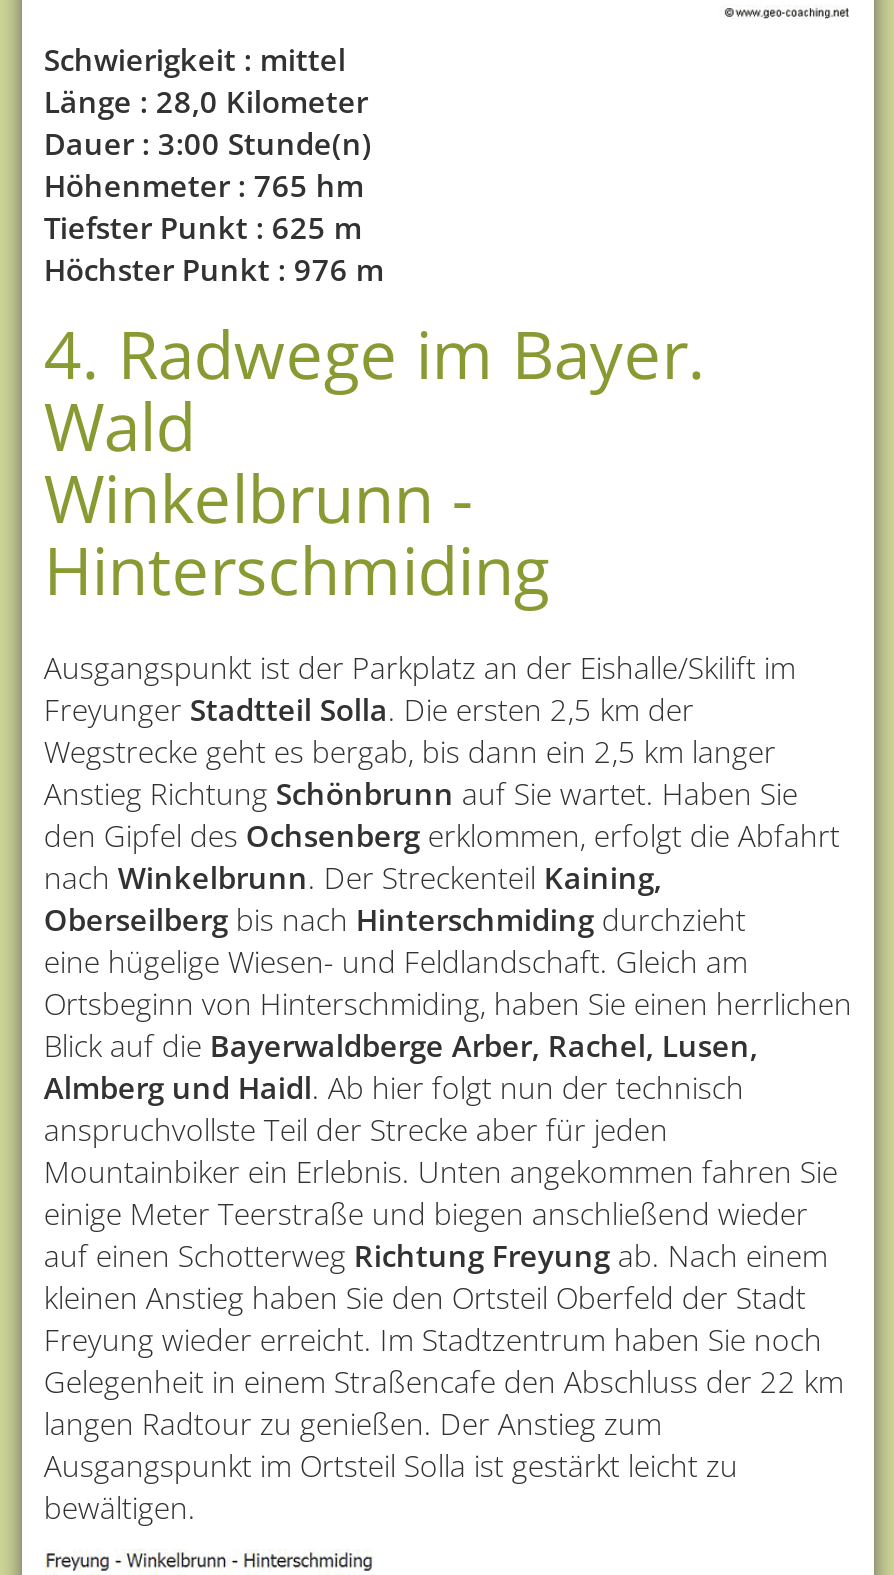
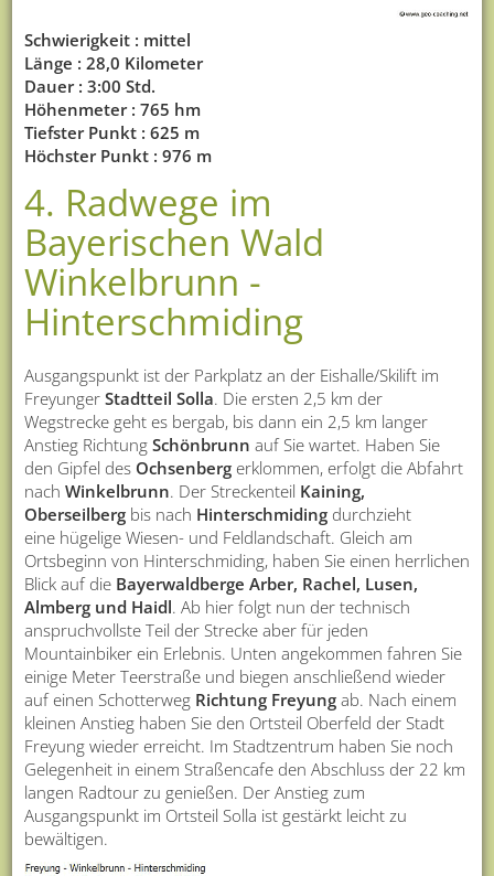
- Dauer : 3:00 Stunde(n)
+ Dauer : 3:00 Std.

- 4. Radwege im Bayer.
- Wald
+ 4. Radwege im
+ Bayerischen Wald
